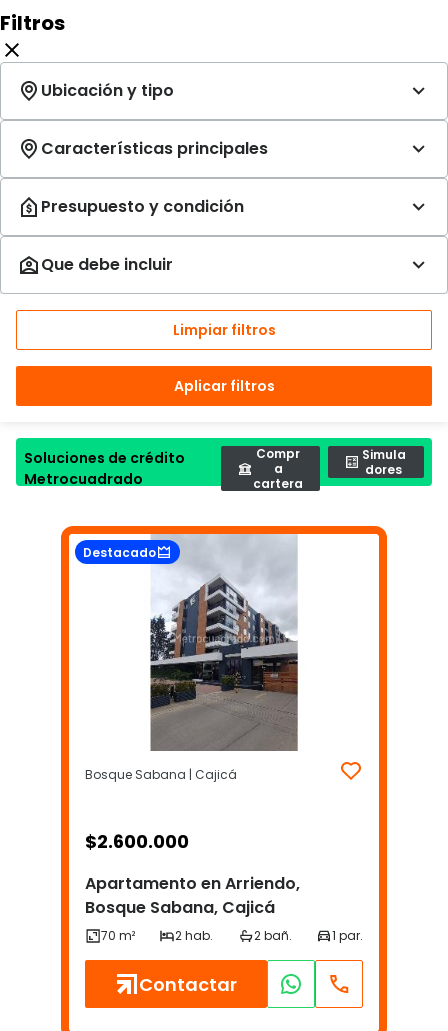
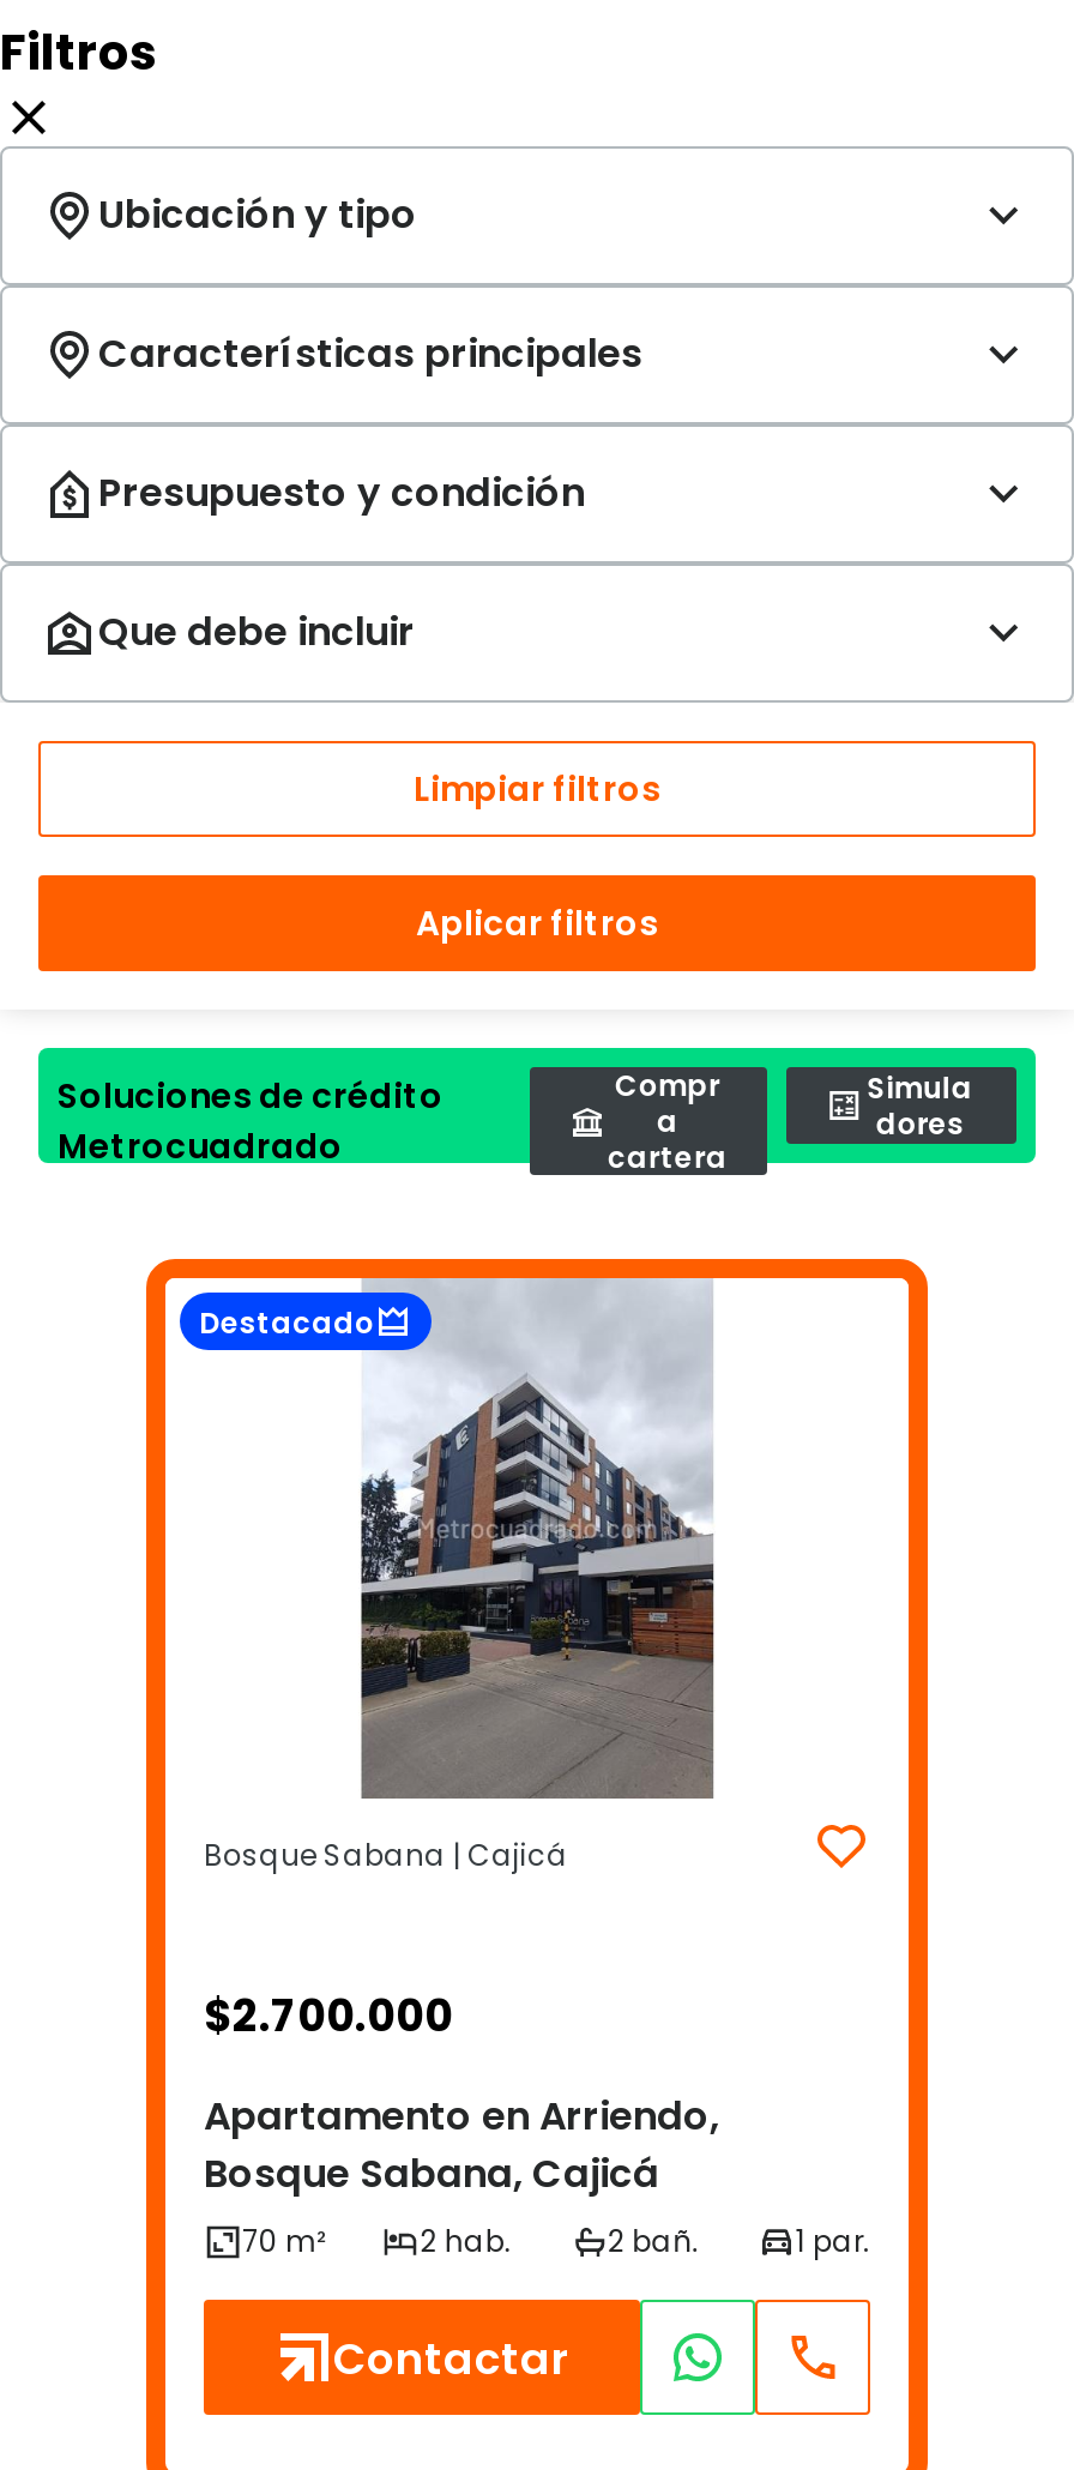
- $2.600.000
+ $2.700.000
